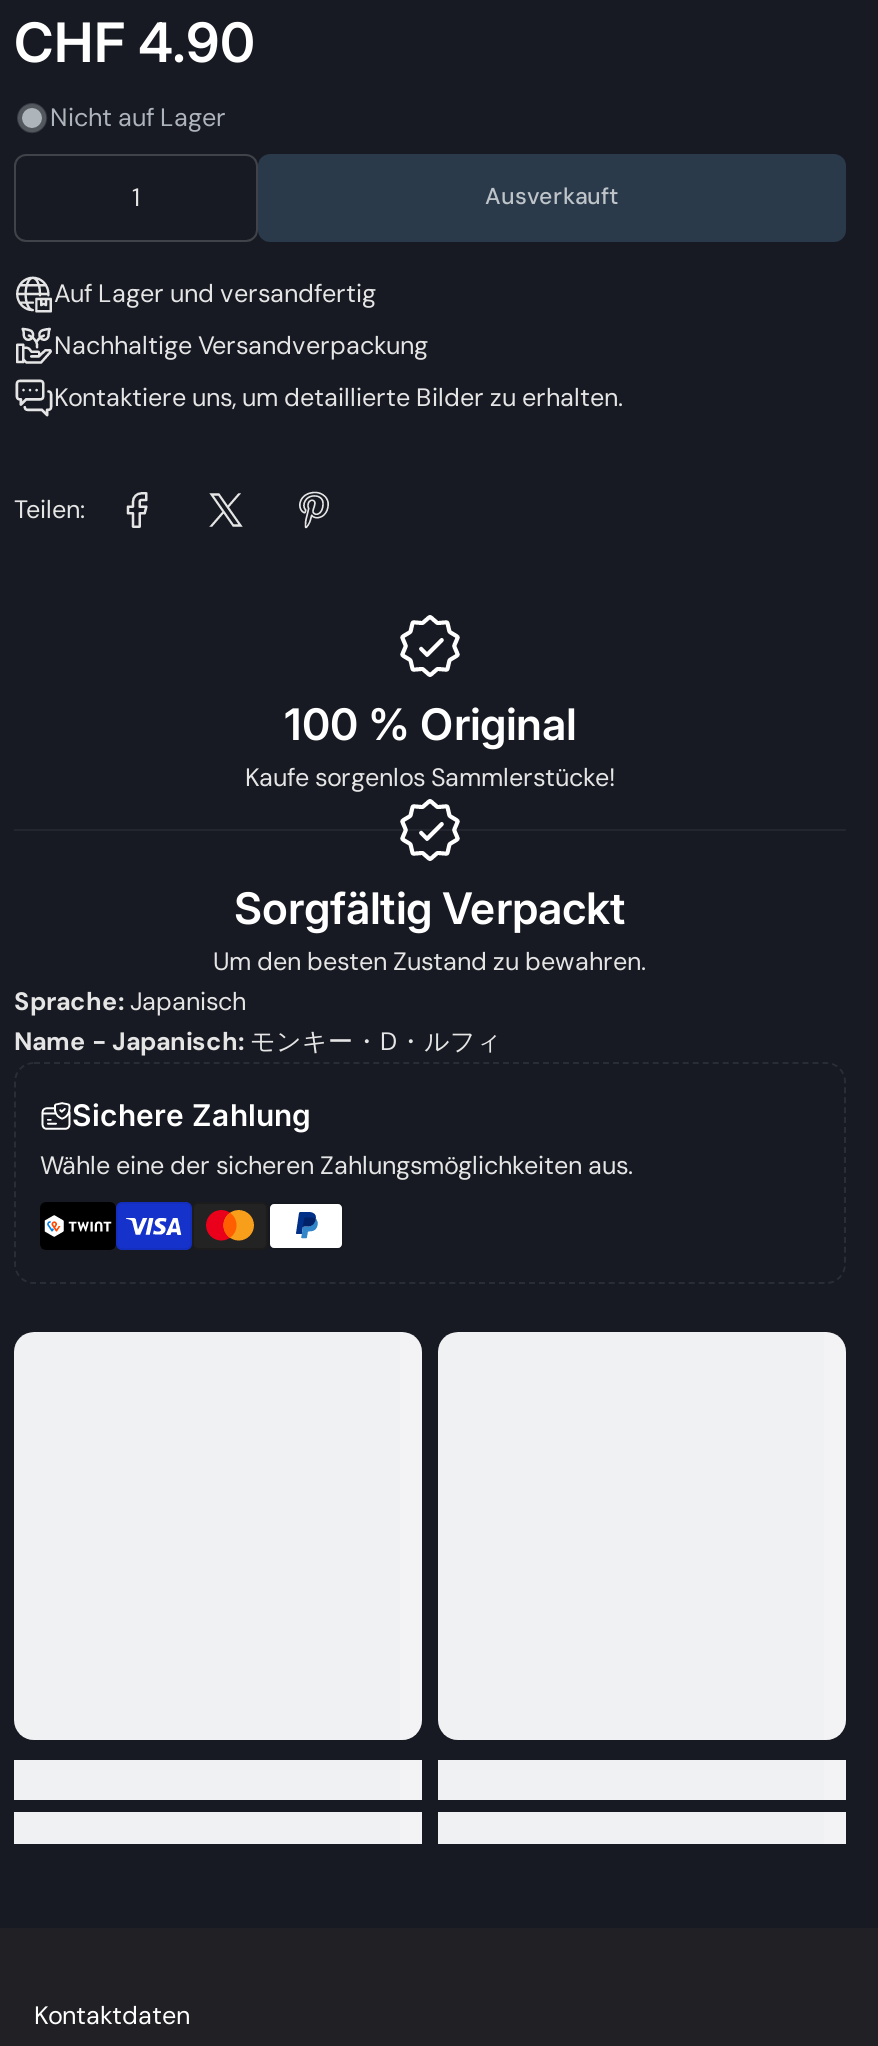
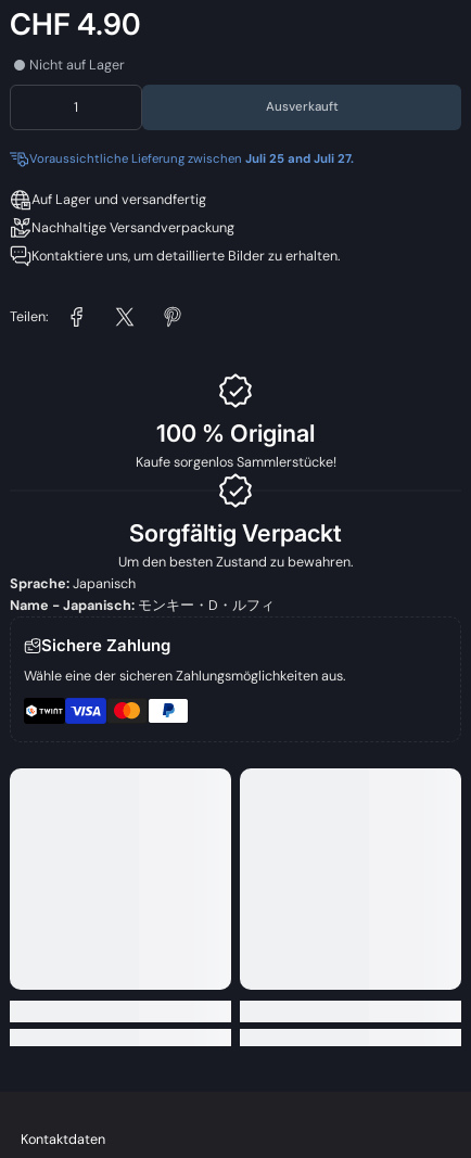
+ Voraussichtliche Lieferung zwischen Juli 25 and Juli 27.
